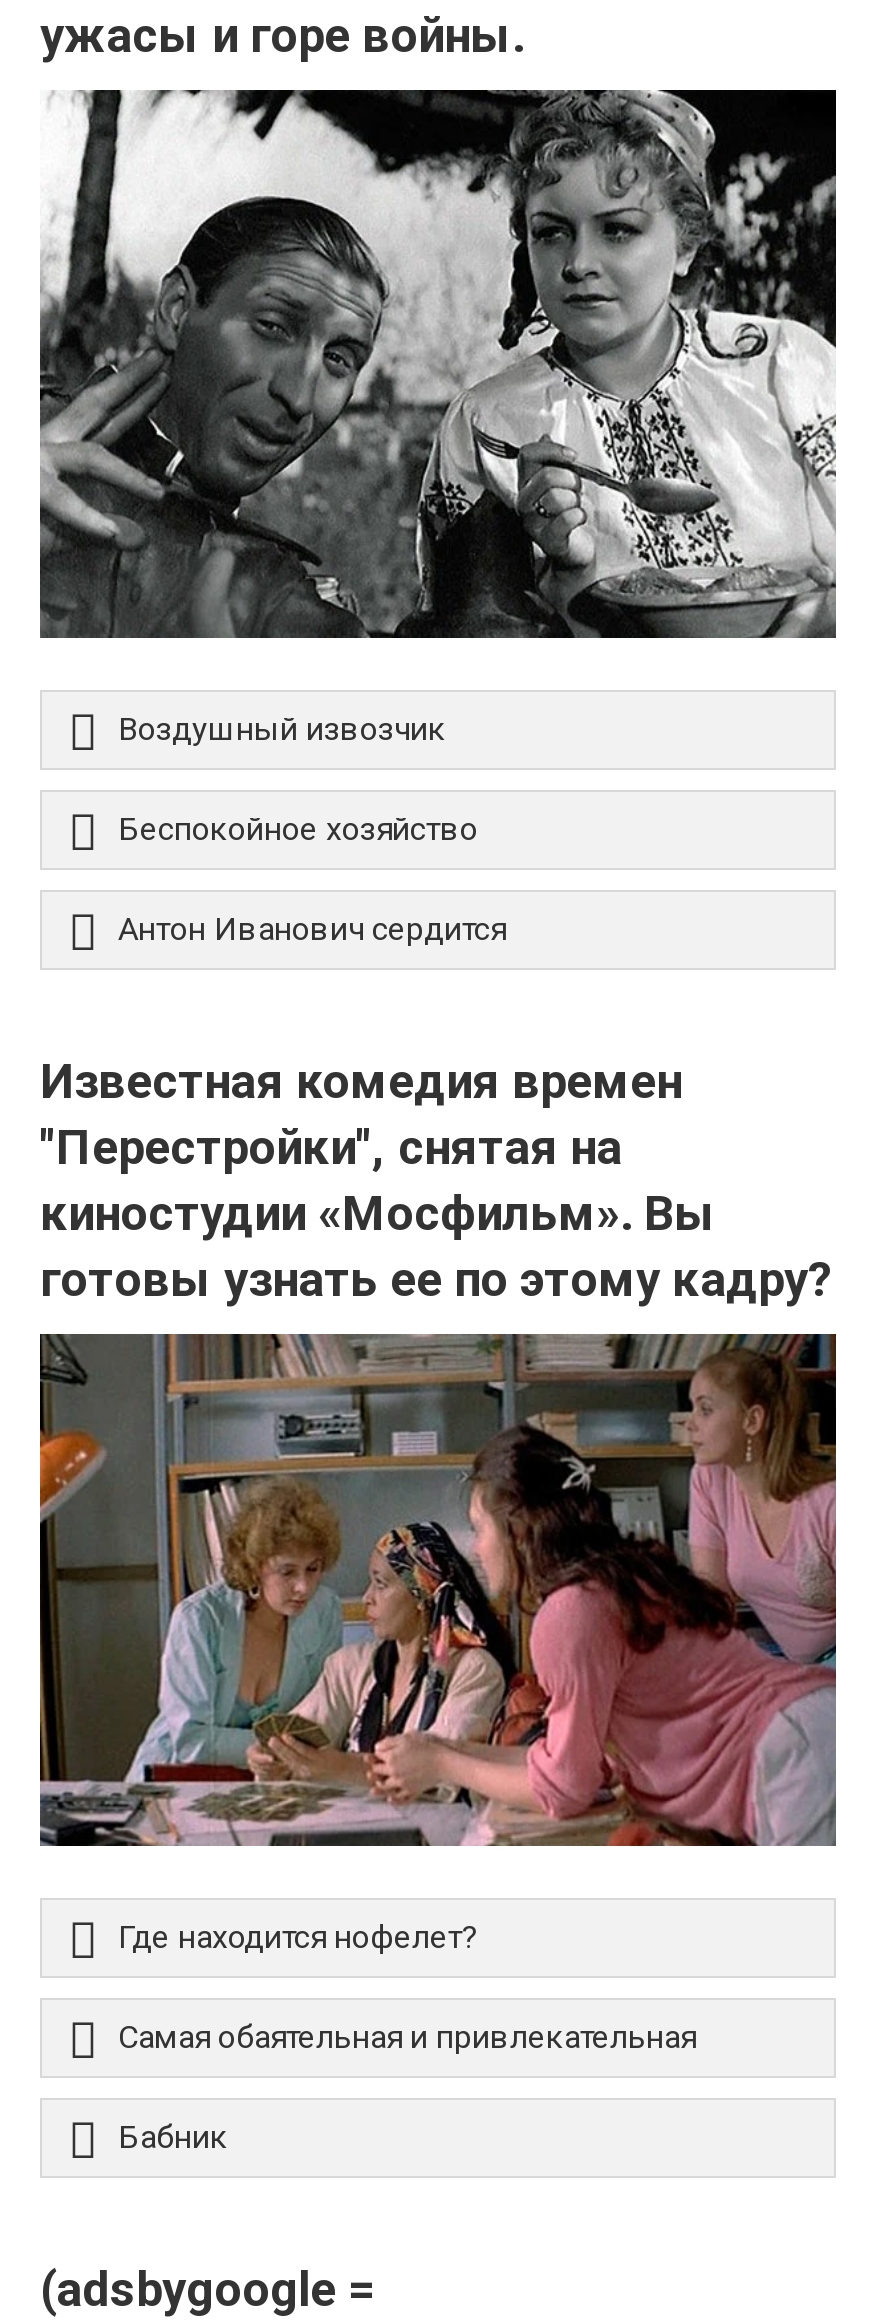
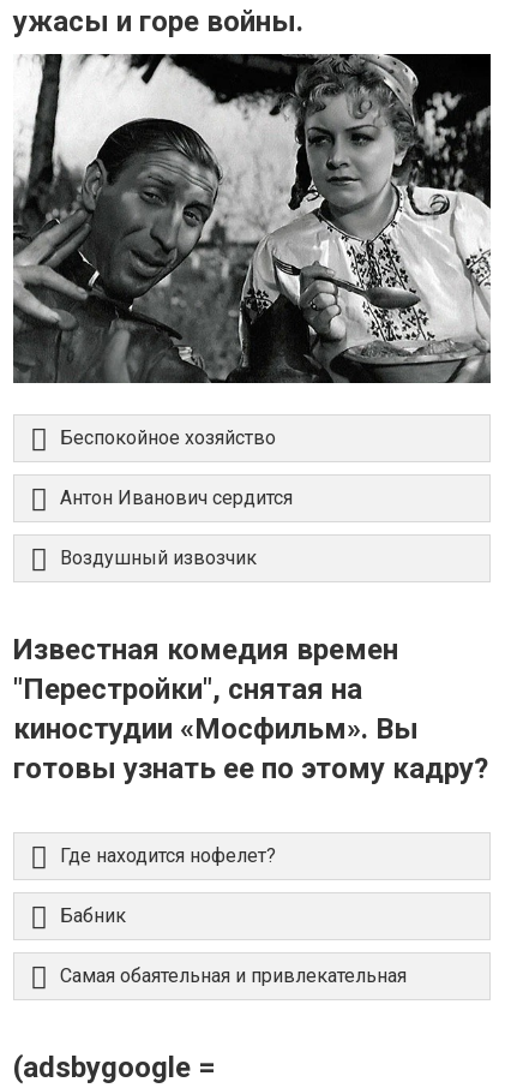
moved down: Воздушный извозчик

- [image]

moved down: Самая обаятельная и привлекательная

moved up: Бабник
